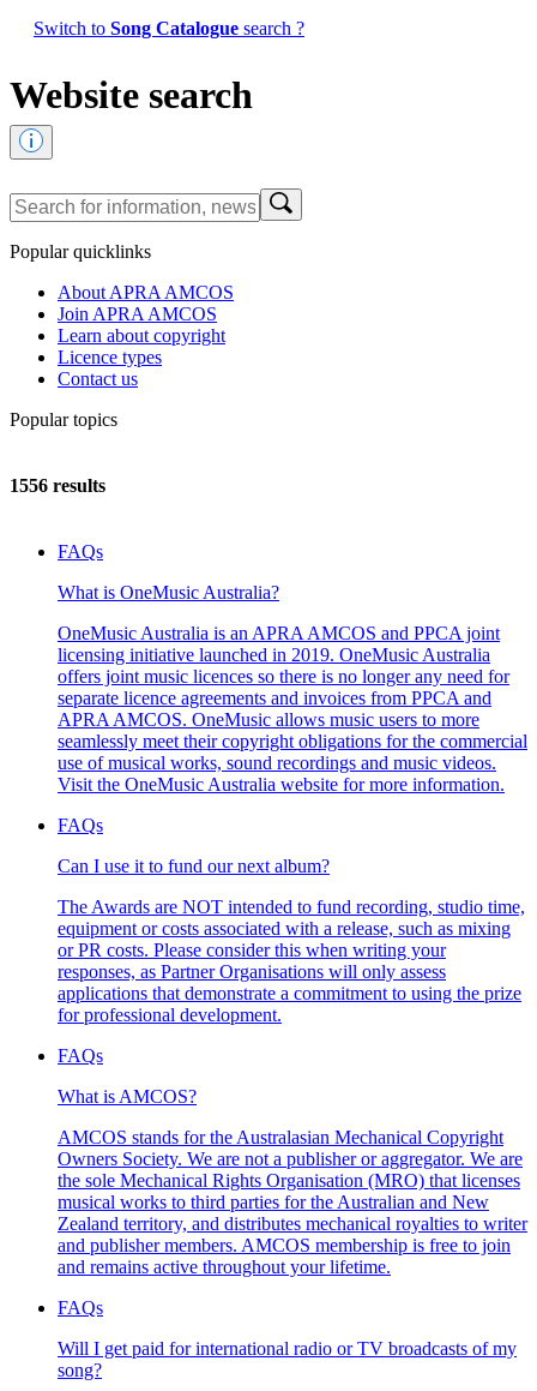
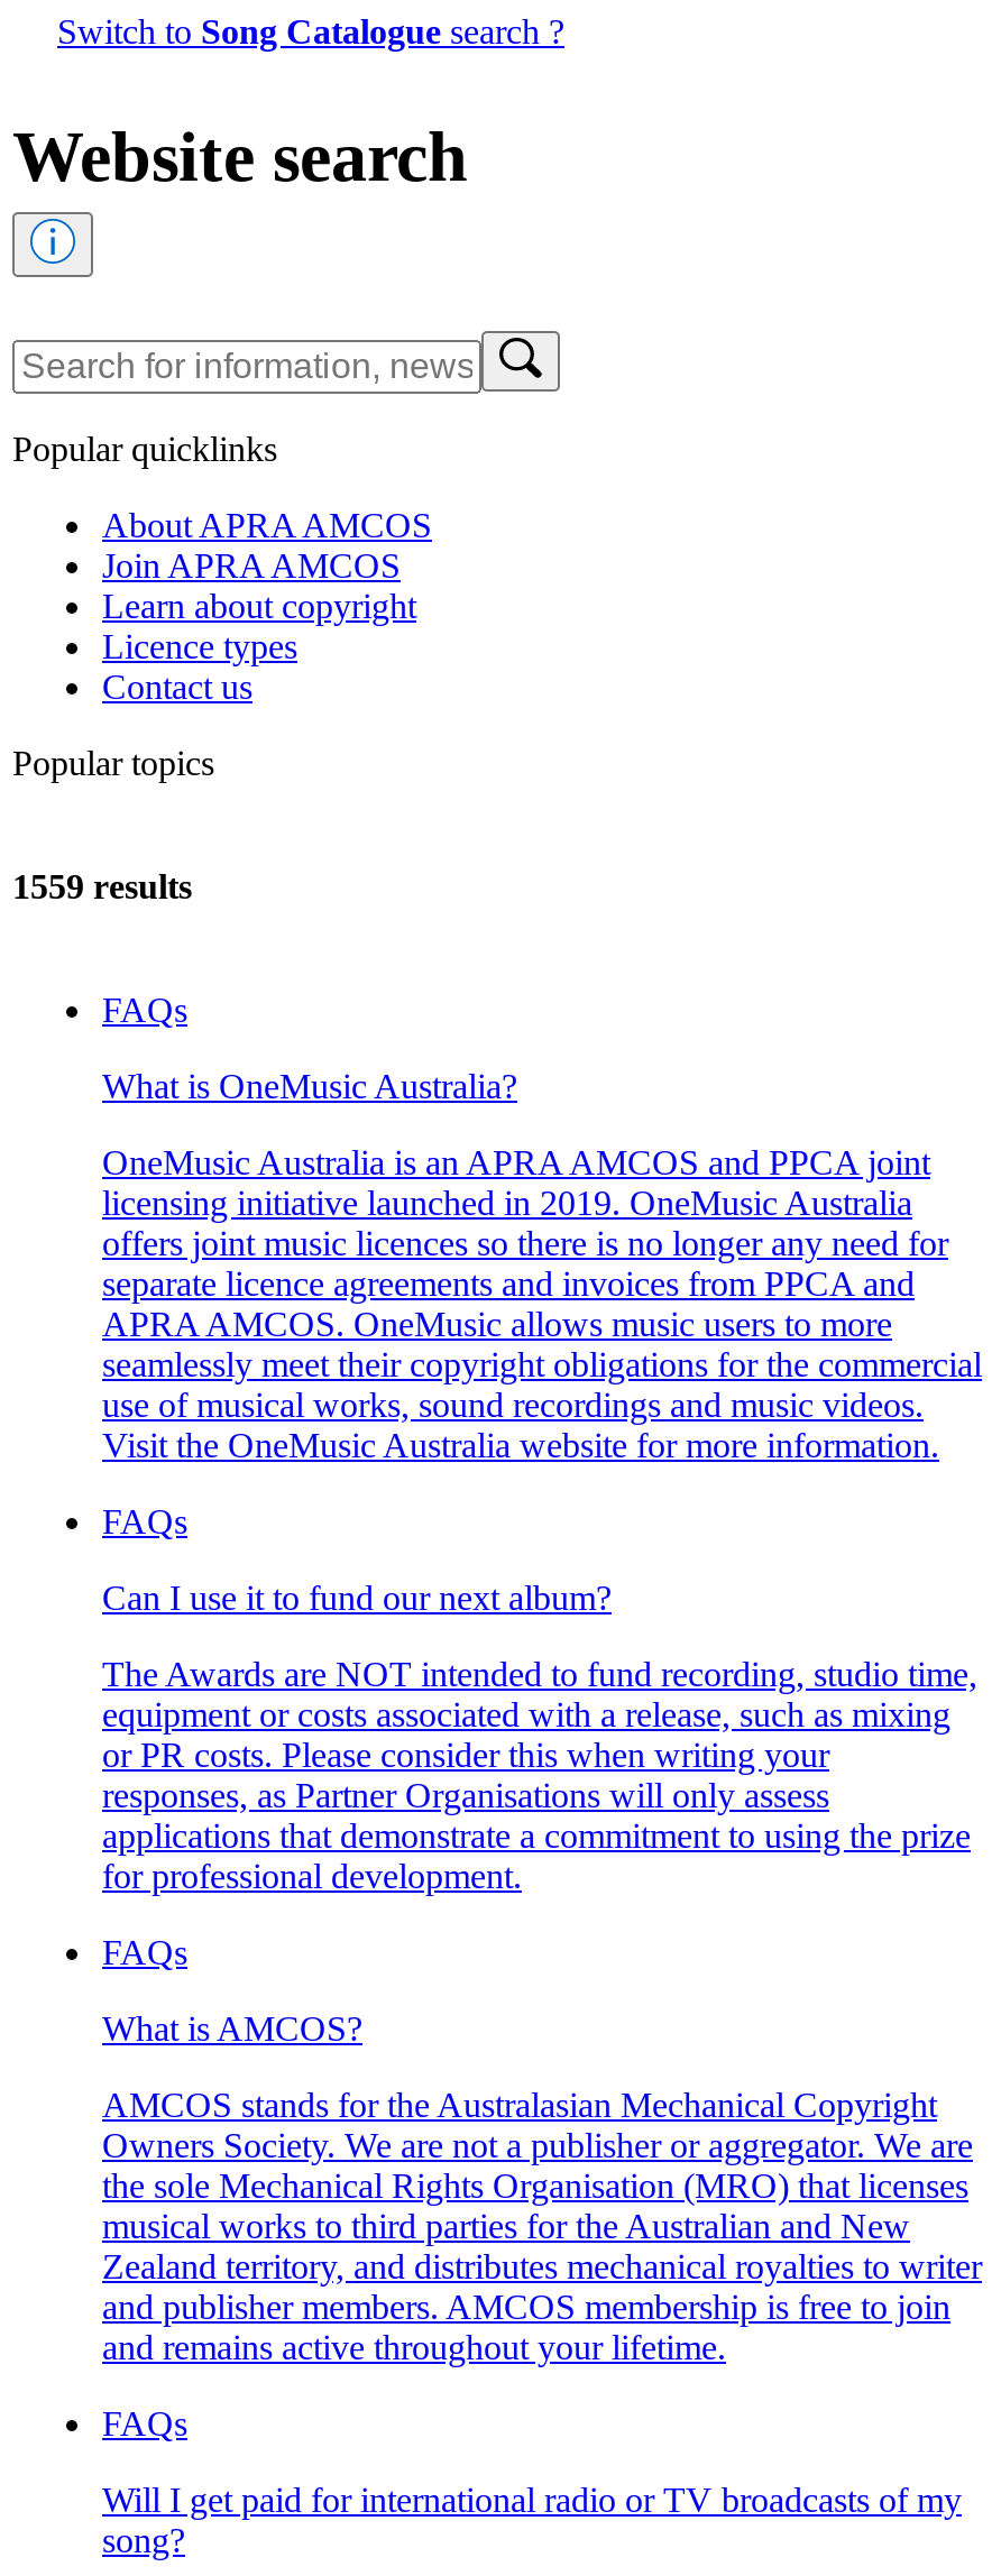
- 1556 results
+ 1559 results
